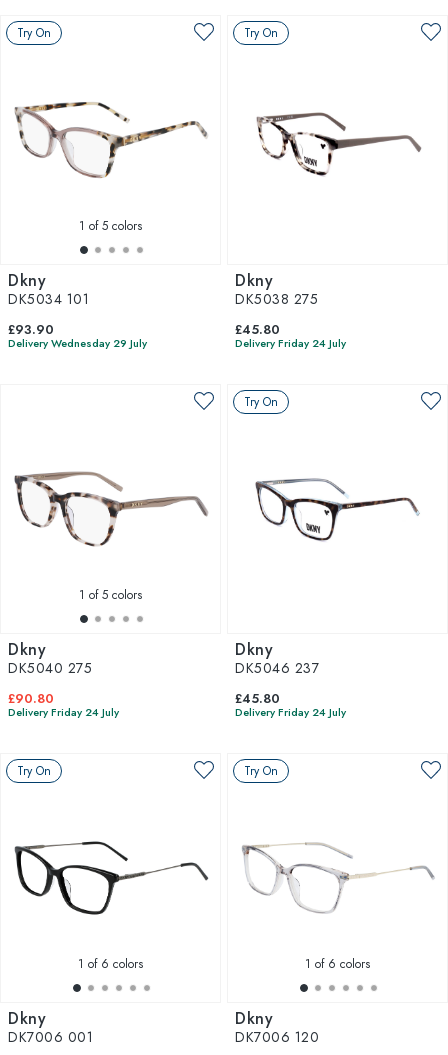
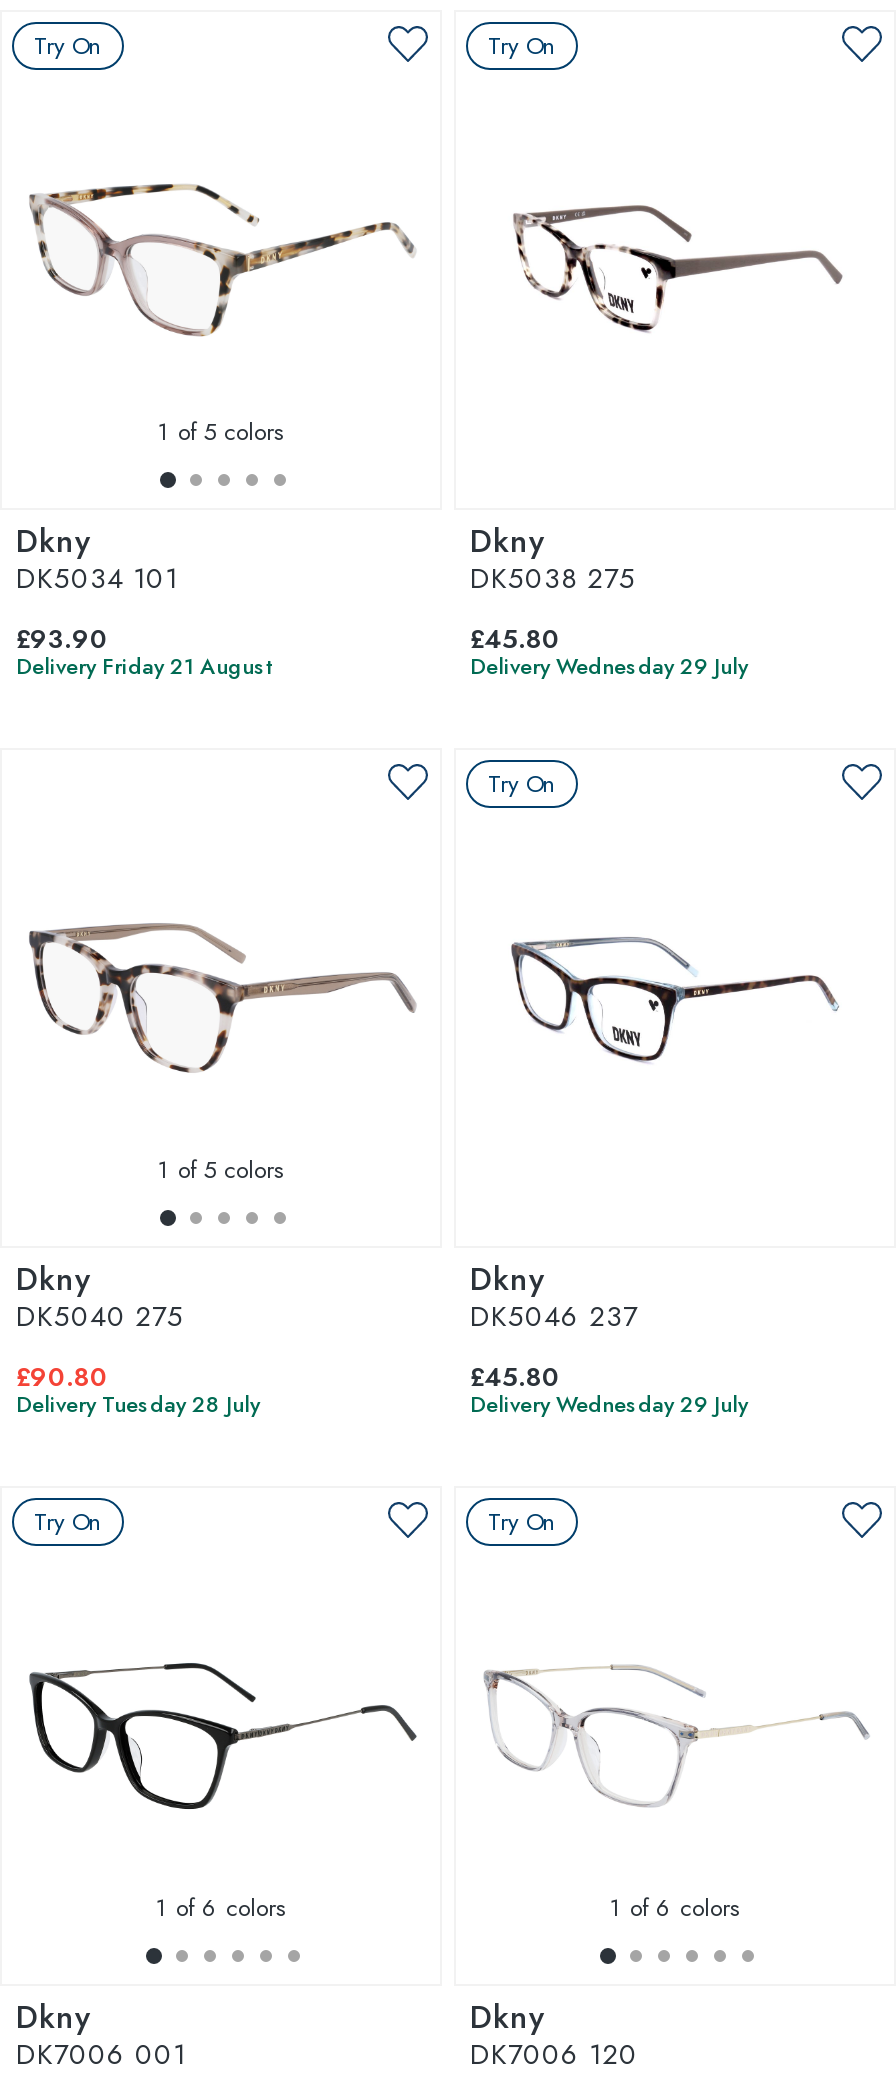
- Delivery Wednesday 29 July
+ Delivery Friday 21 August

- Delivery Friday 24 July
+ Delivery Wednesday 29 July

- Delivery Friday 24 July
+ Delivery Tuesday 28 July

- Delivery Friday 24 July
+ Delivery Wednesday 29 July
